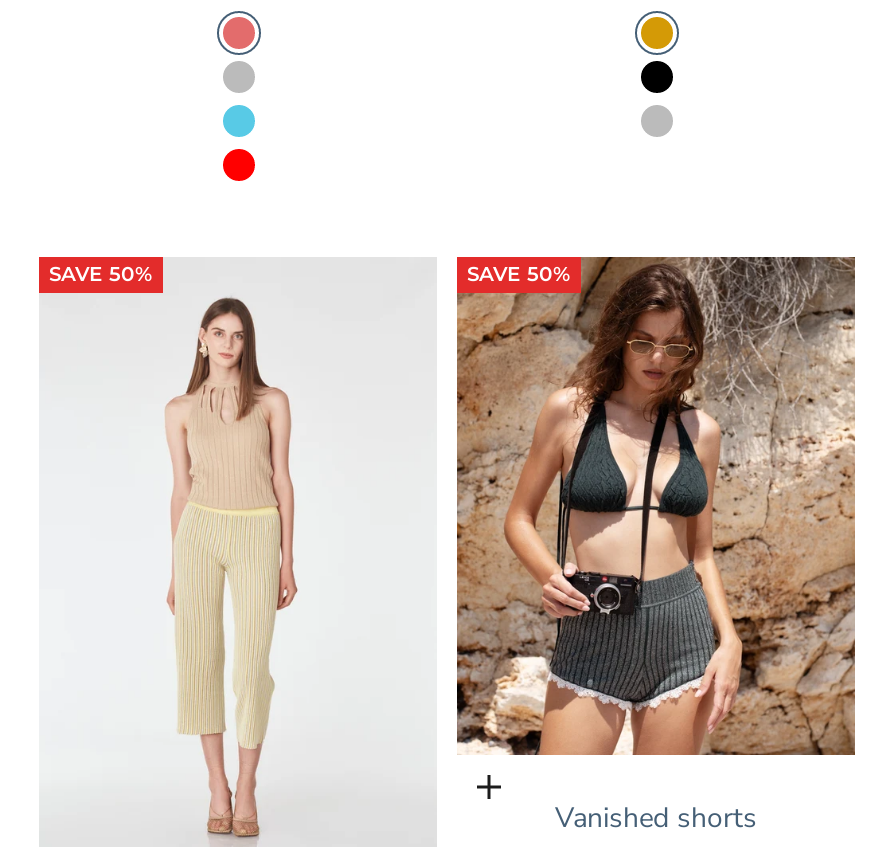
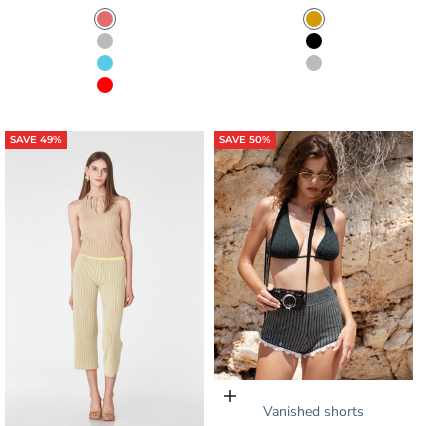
- SAVE 50%
+ SAVE 49%
